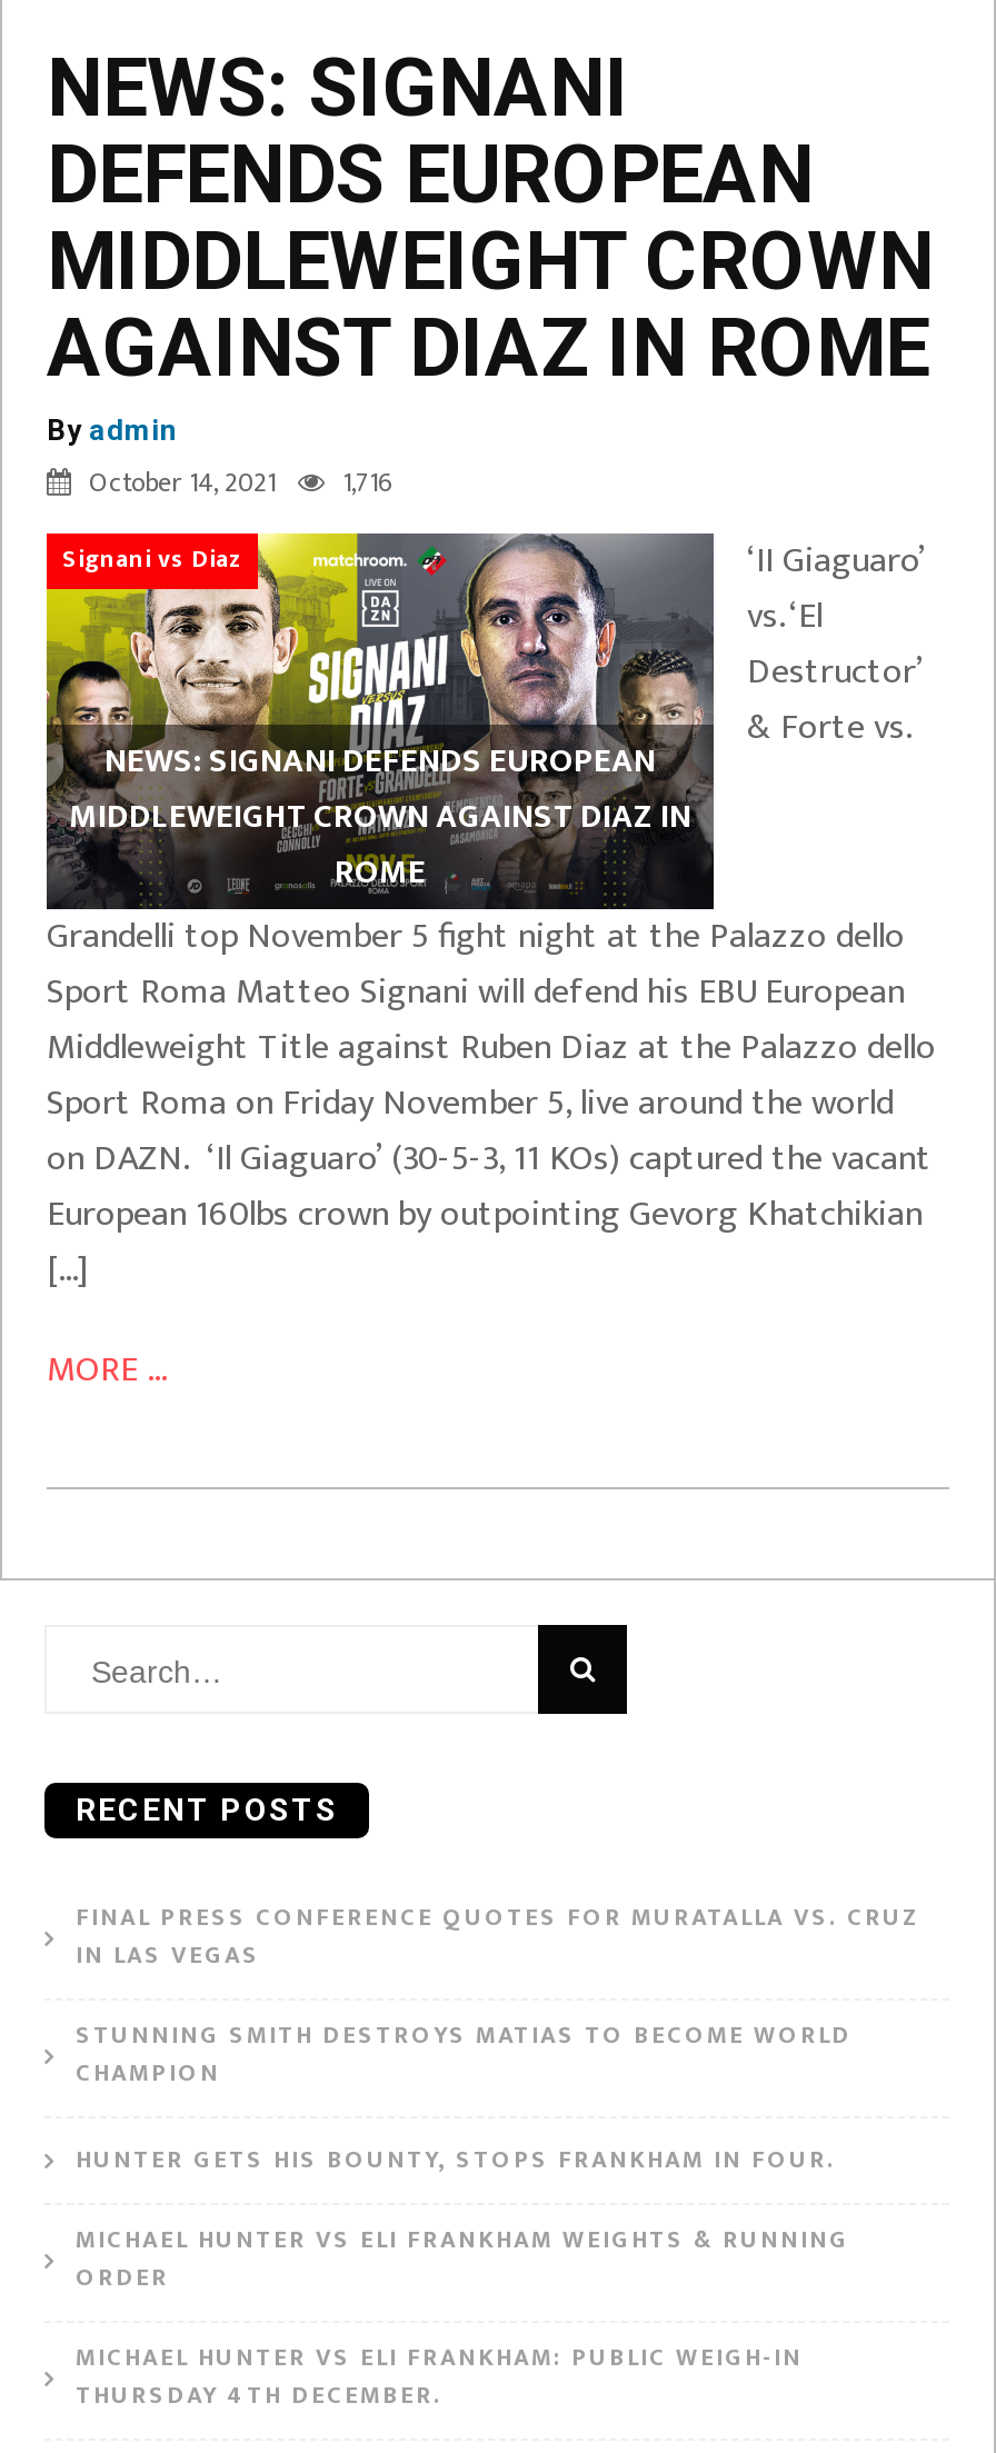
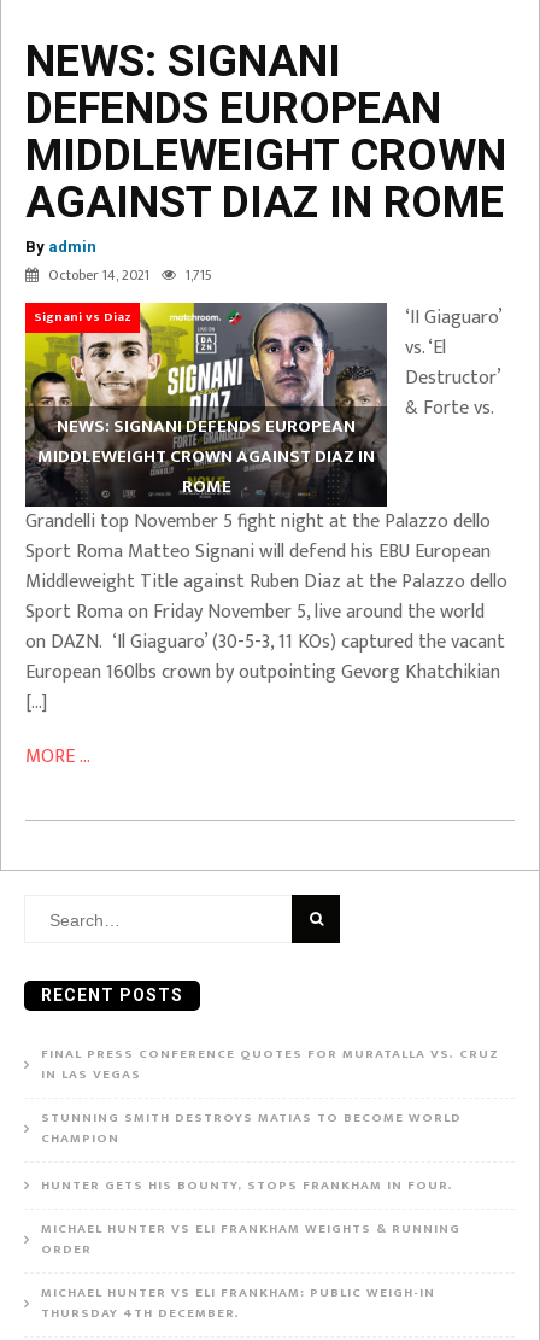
- October 14, 2021 1,716
+ October 14, 2021 1,715
